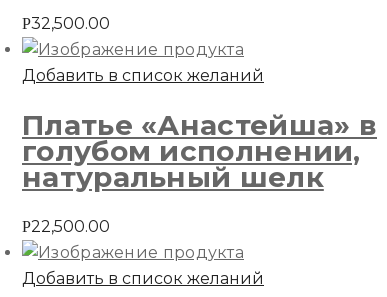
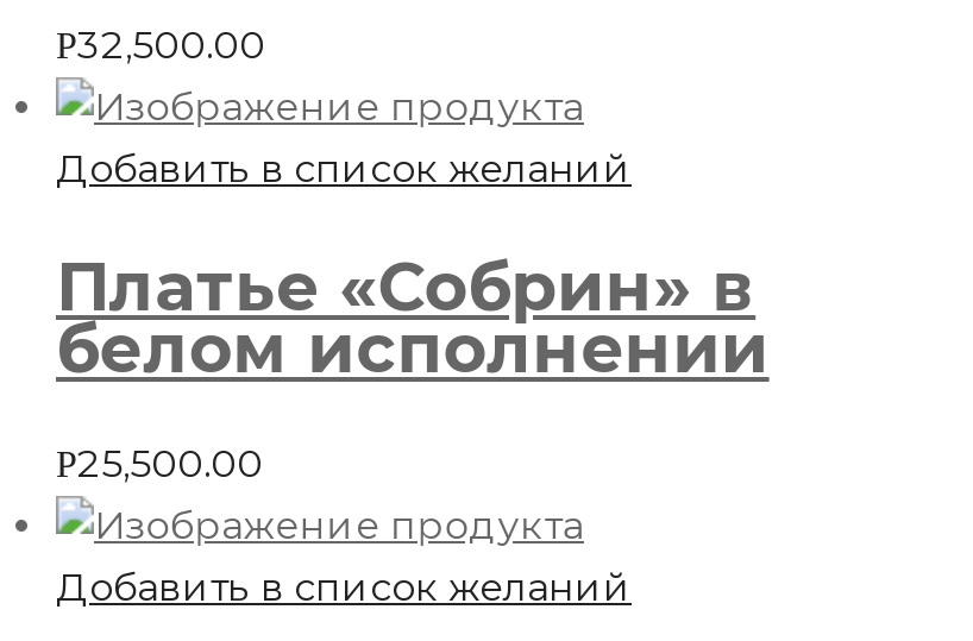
- Платье «Анастейша» в
- голубом исполнении,
- натуральный шелк
+ Платье «Собрин» в
+ белом исполнении

- Р22,500.00
+ Р25,500.00
